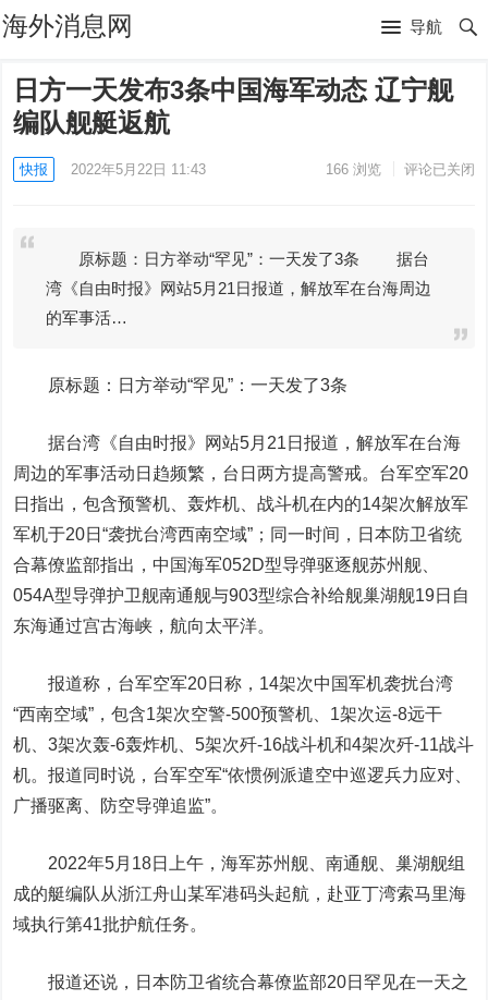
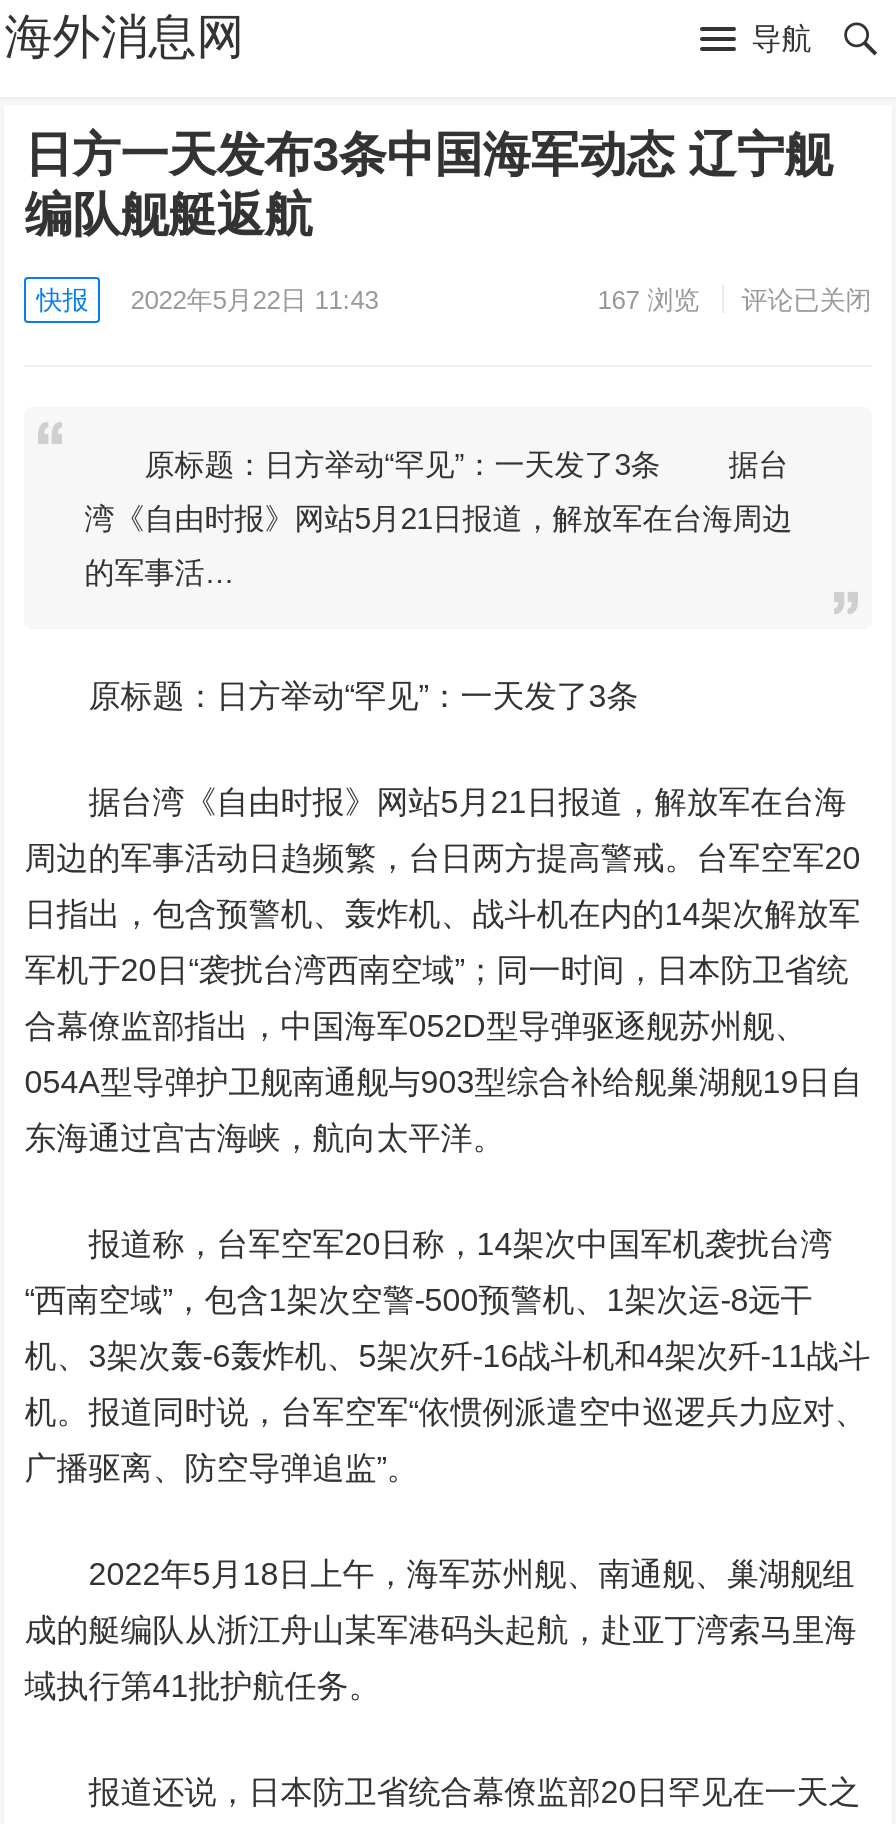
- 166浏览 评论已关闭
+ 167浏览 评论已关闭
